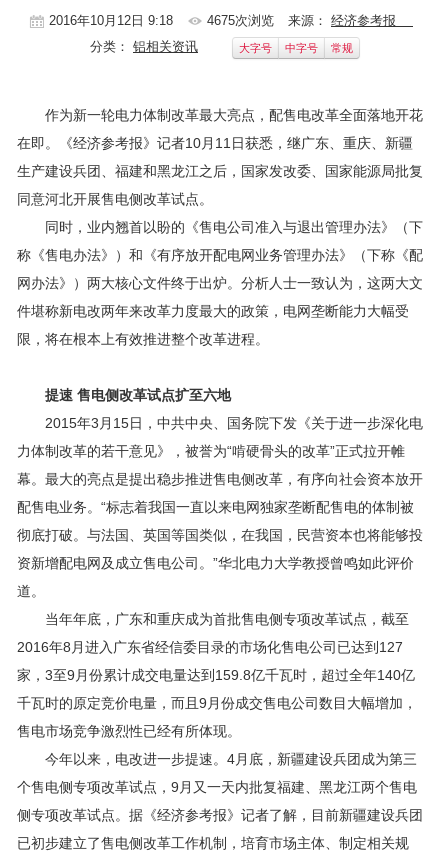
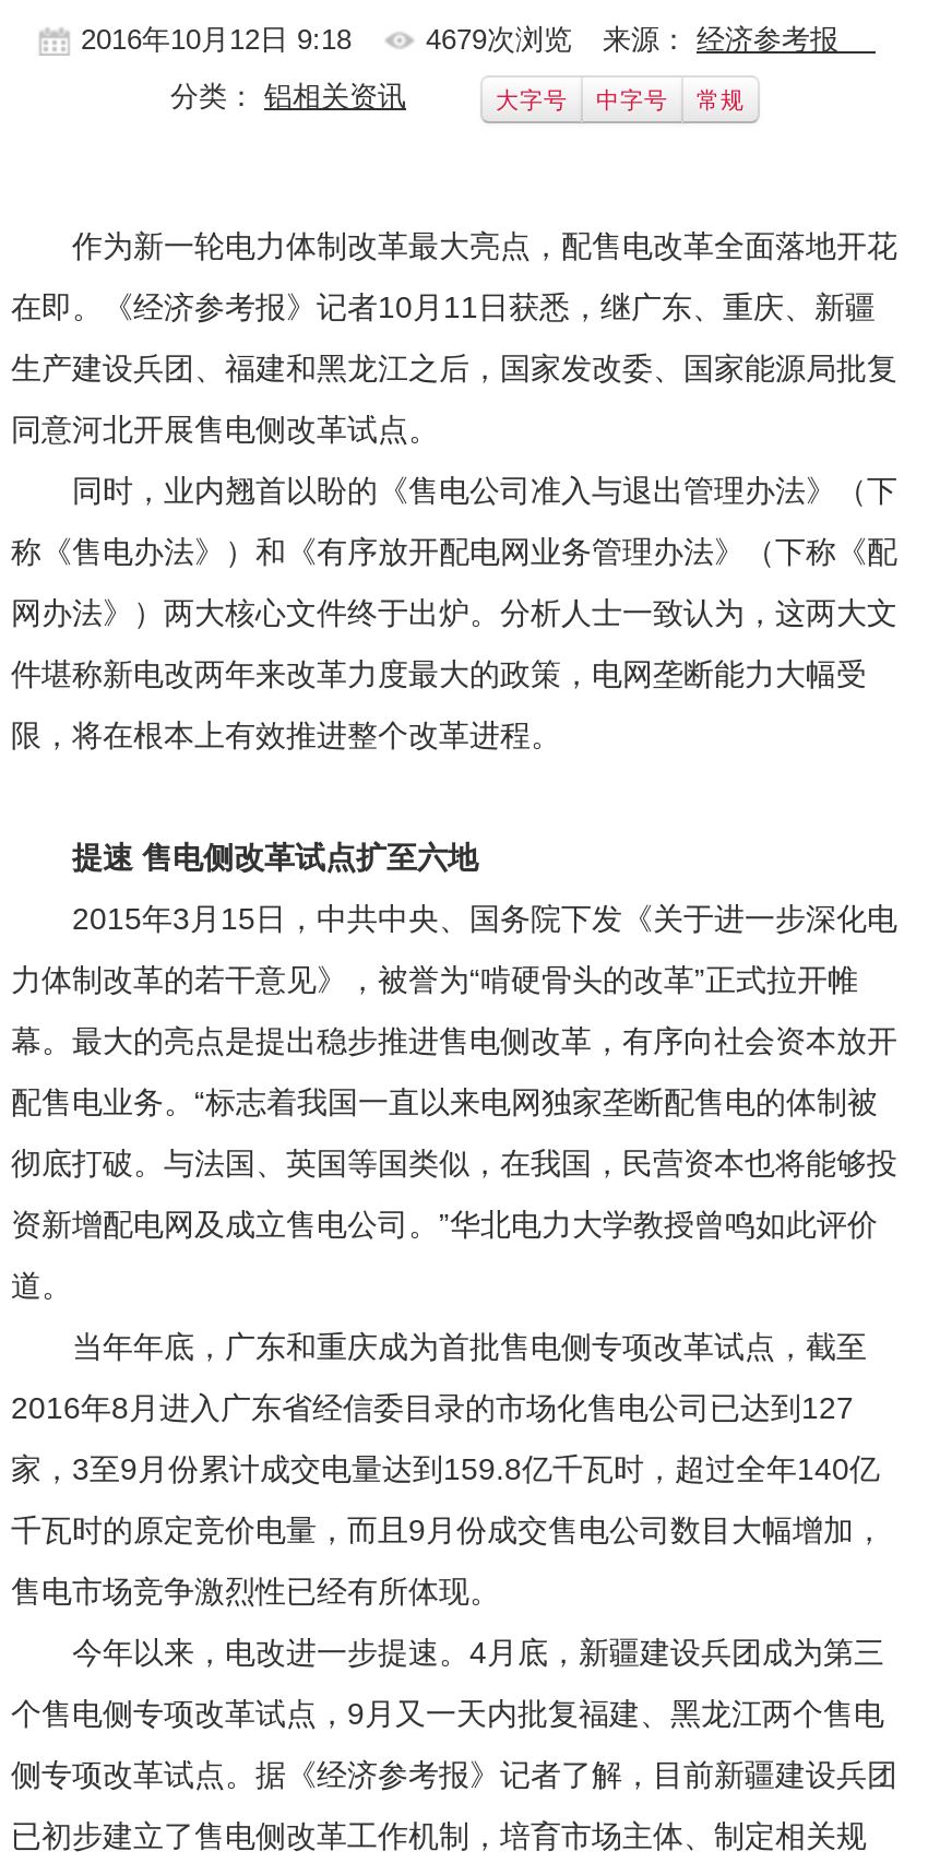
- 4675次浏览
+ 4679次浏览
